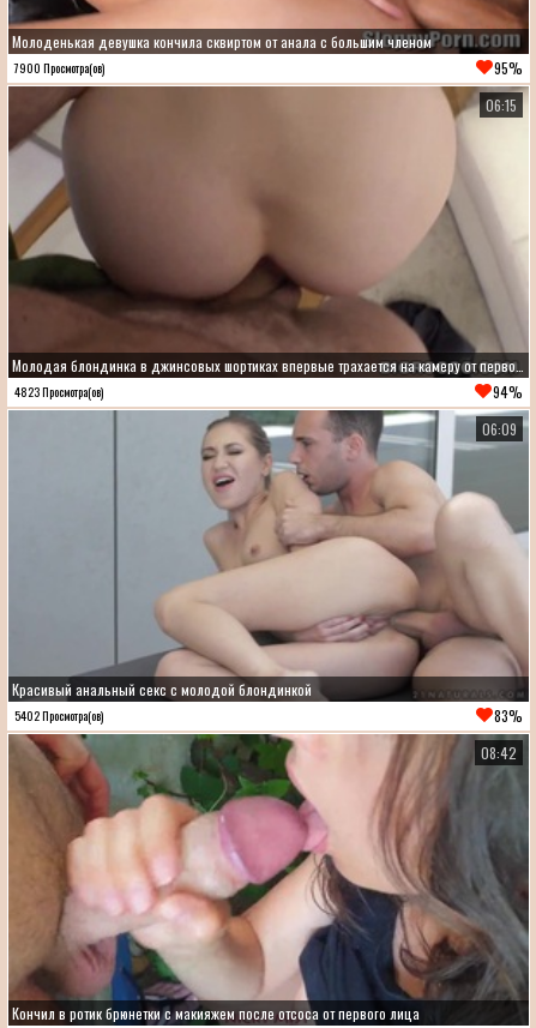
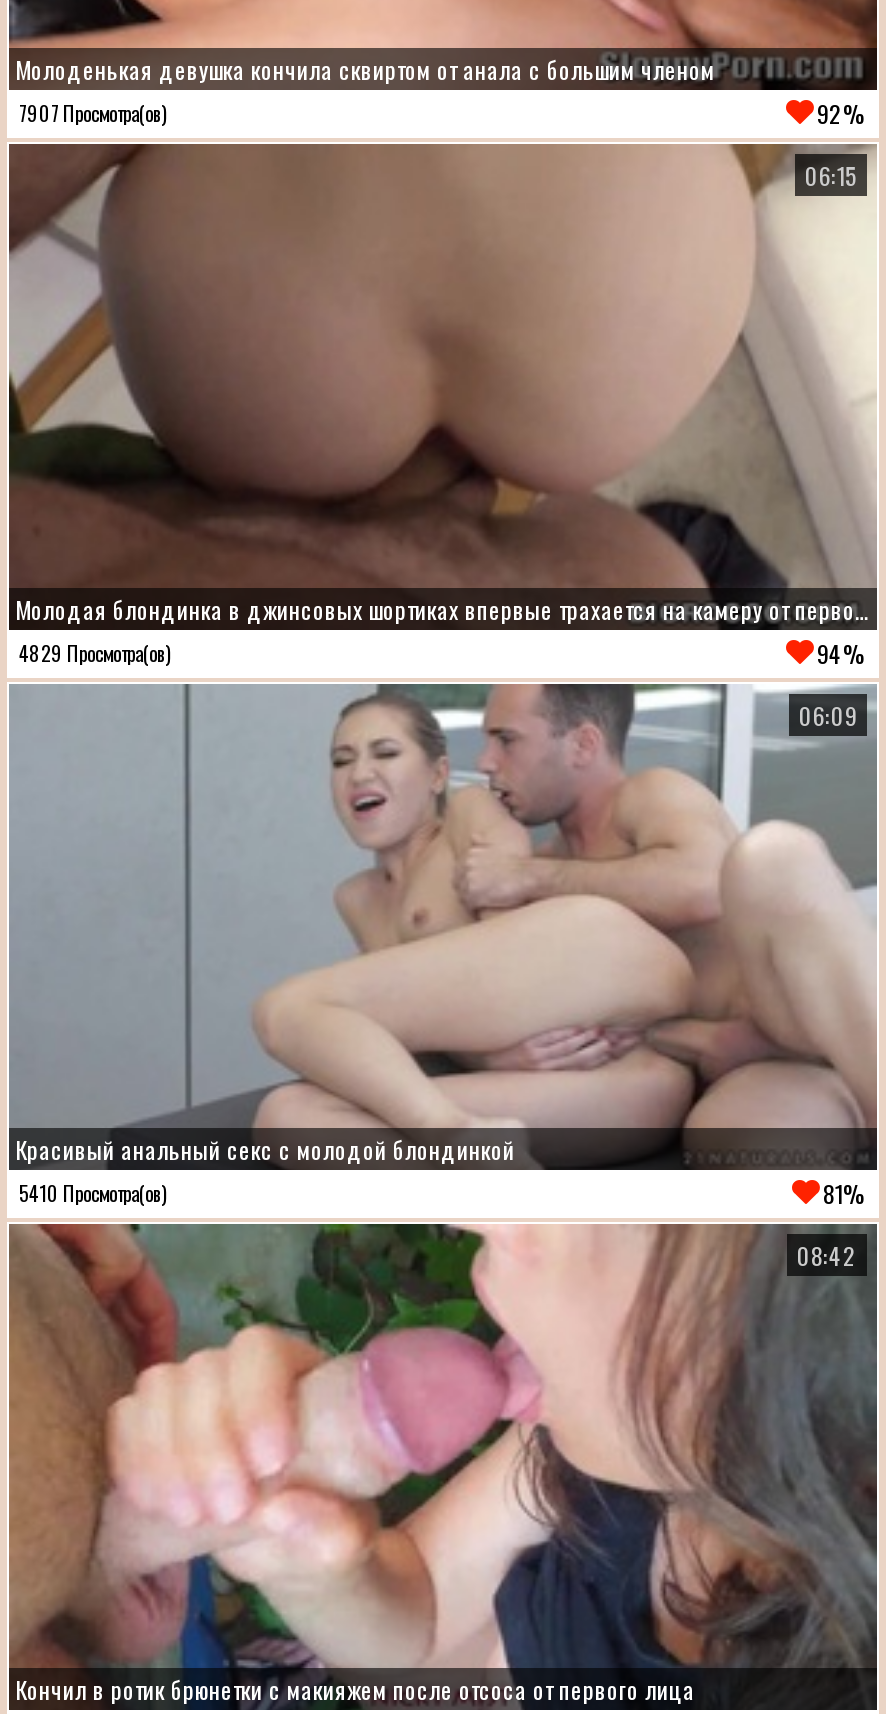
- 7900 Просмотра(ов)
+ 7907 Просмотра(ов)

- 95%
+ 92%

- 4823 Просмотра(ов)
+ 4829 Просмотра(ов)

- 5402 Просмотра(ов)
+ 5410 Просмотра(ов)

- 83%
+ 81%
